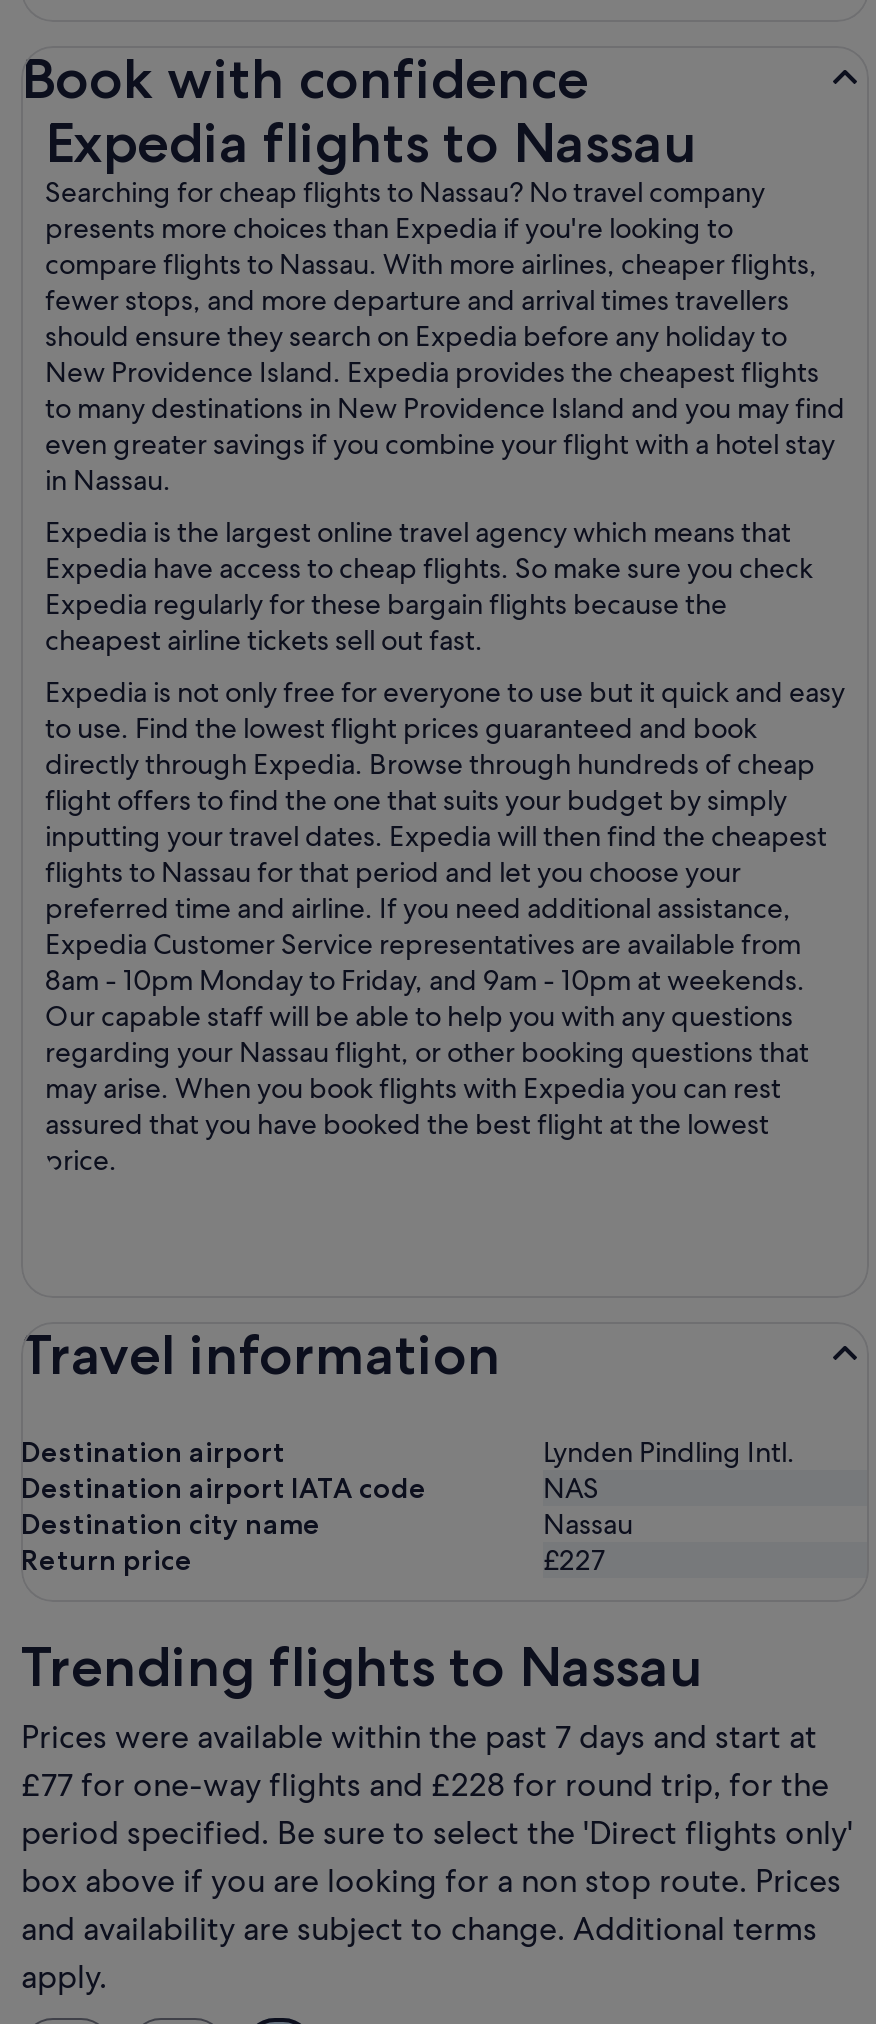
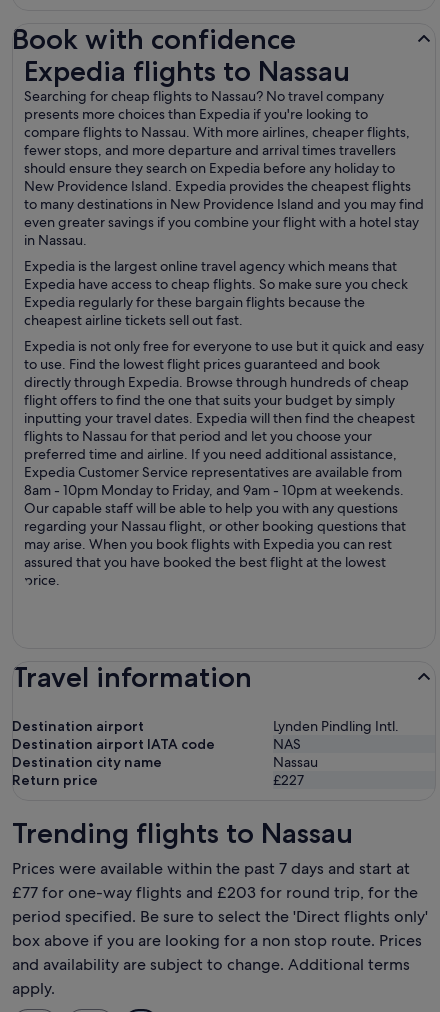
- £77 for one-way flights and £228 for round trip, for the
+ £77 for one-way flights and £203 for round trip, for the
